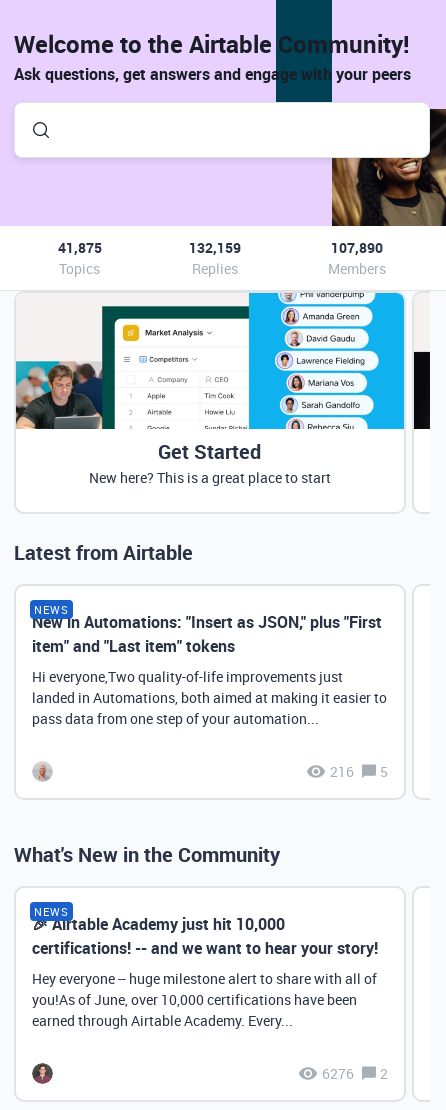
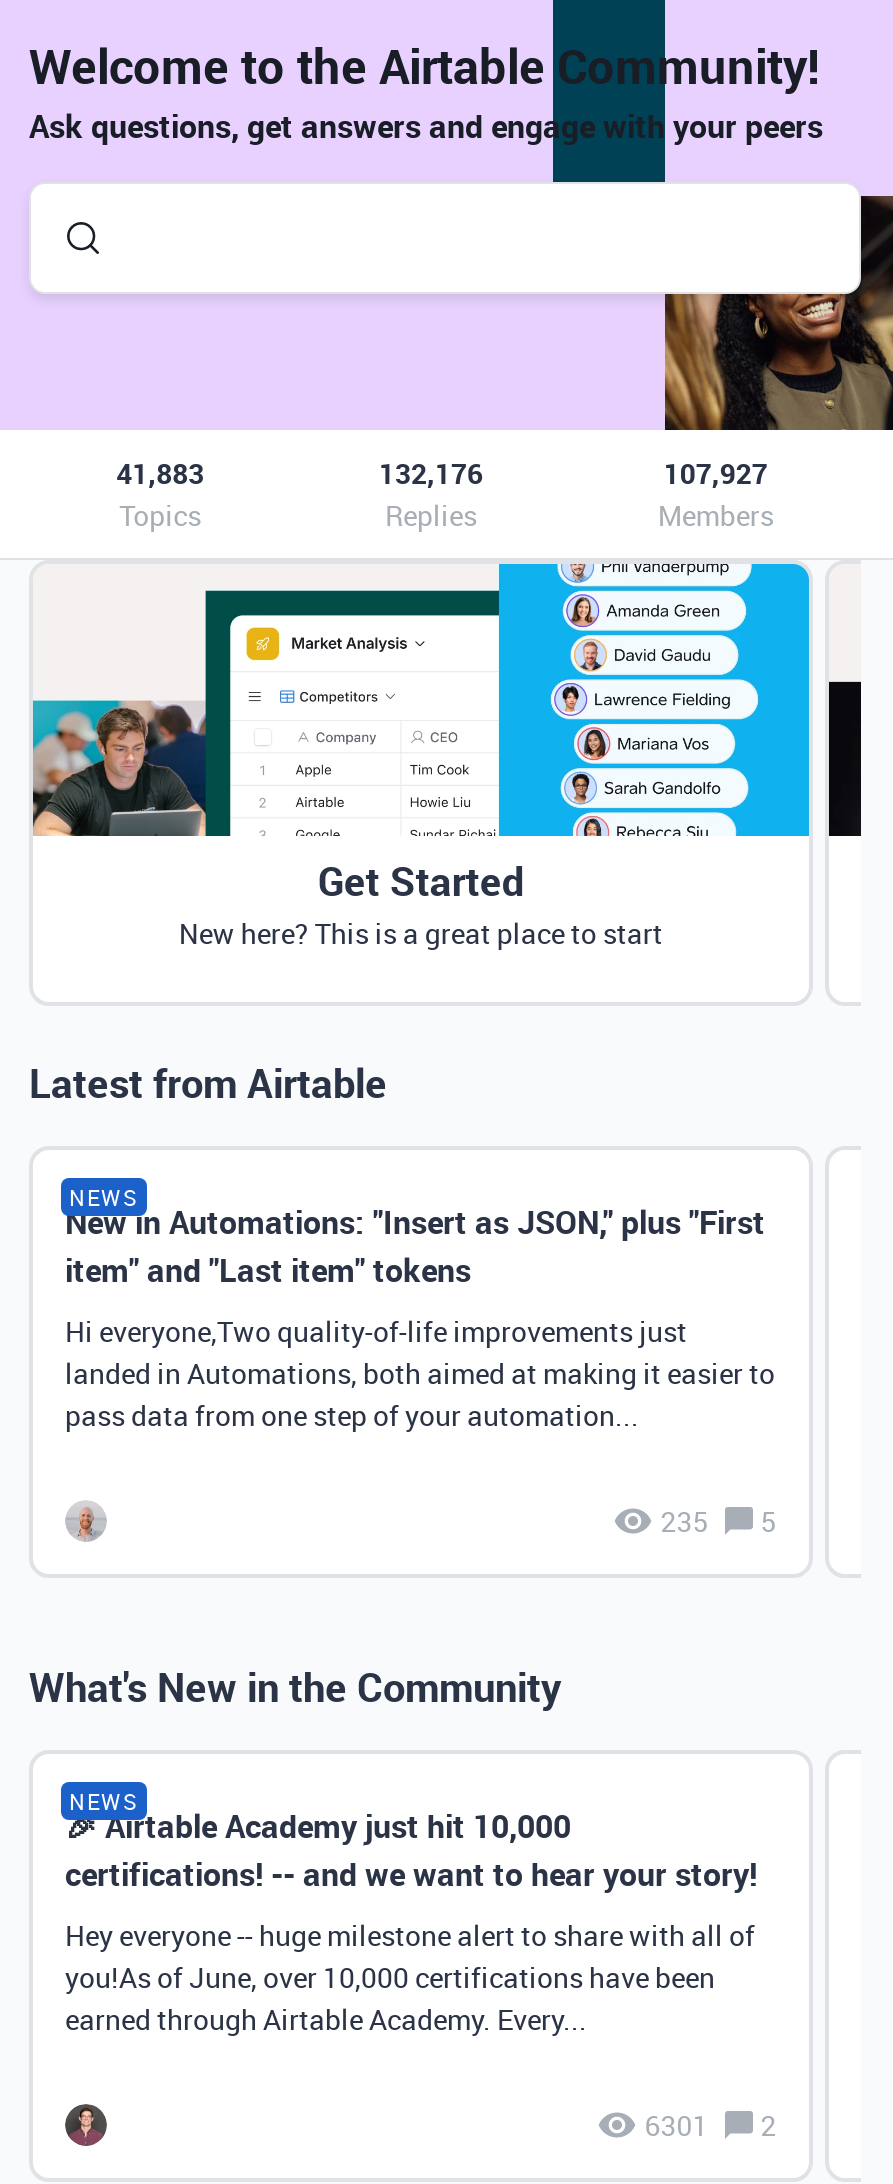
- 41,875
+ 41,883

- 132,159
+ 132,176

- 107,890
+ 107,927

- 216 5
+ 235 5

- 6276 2
+ 6301 2
